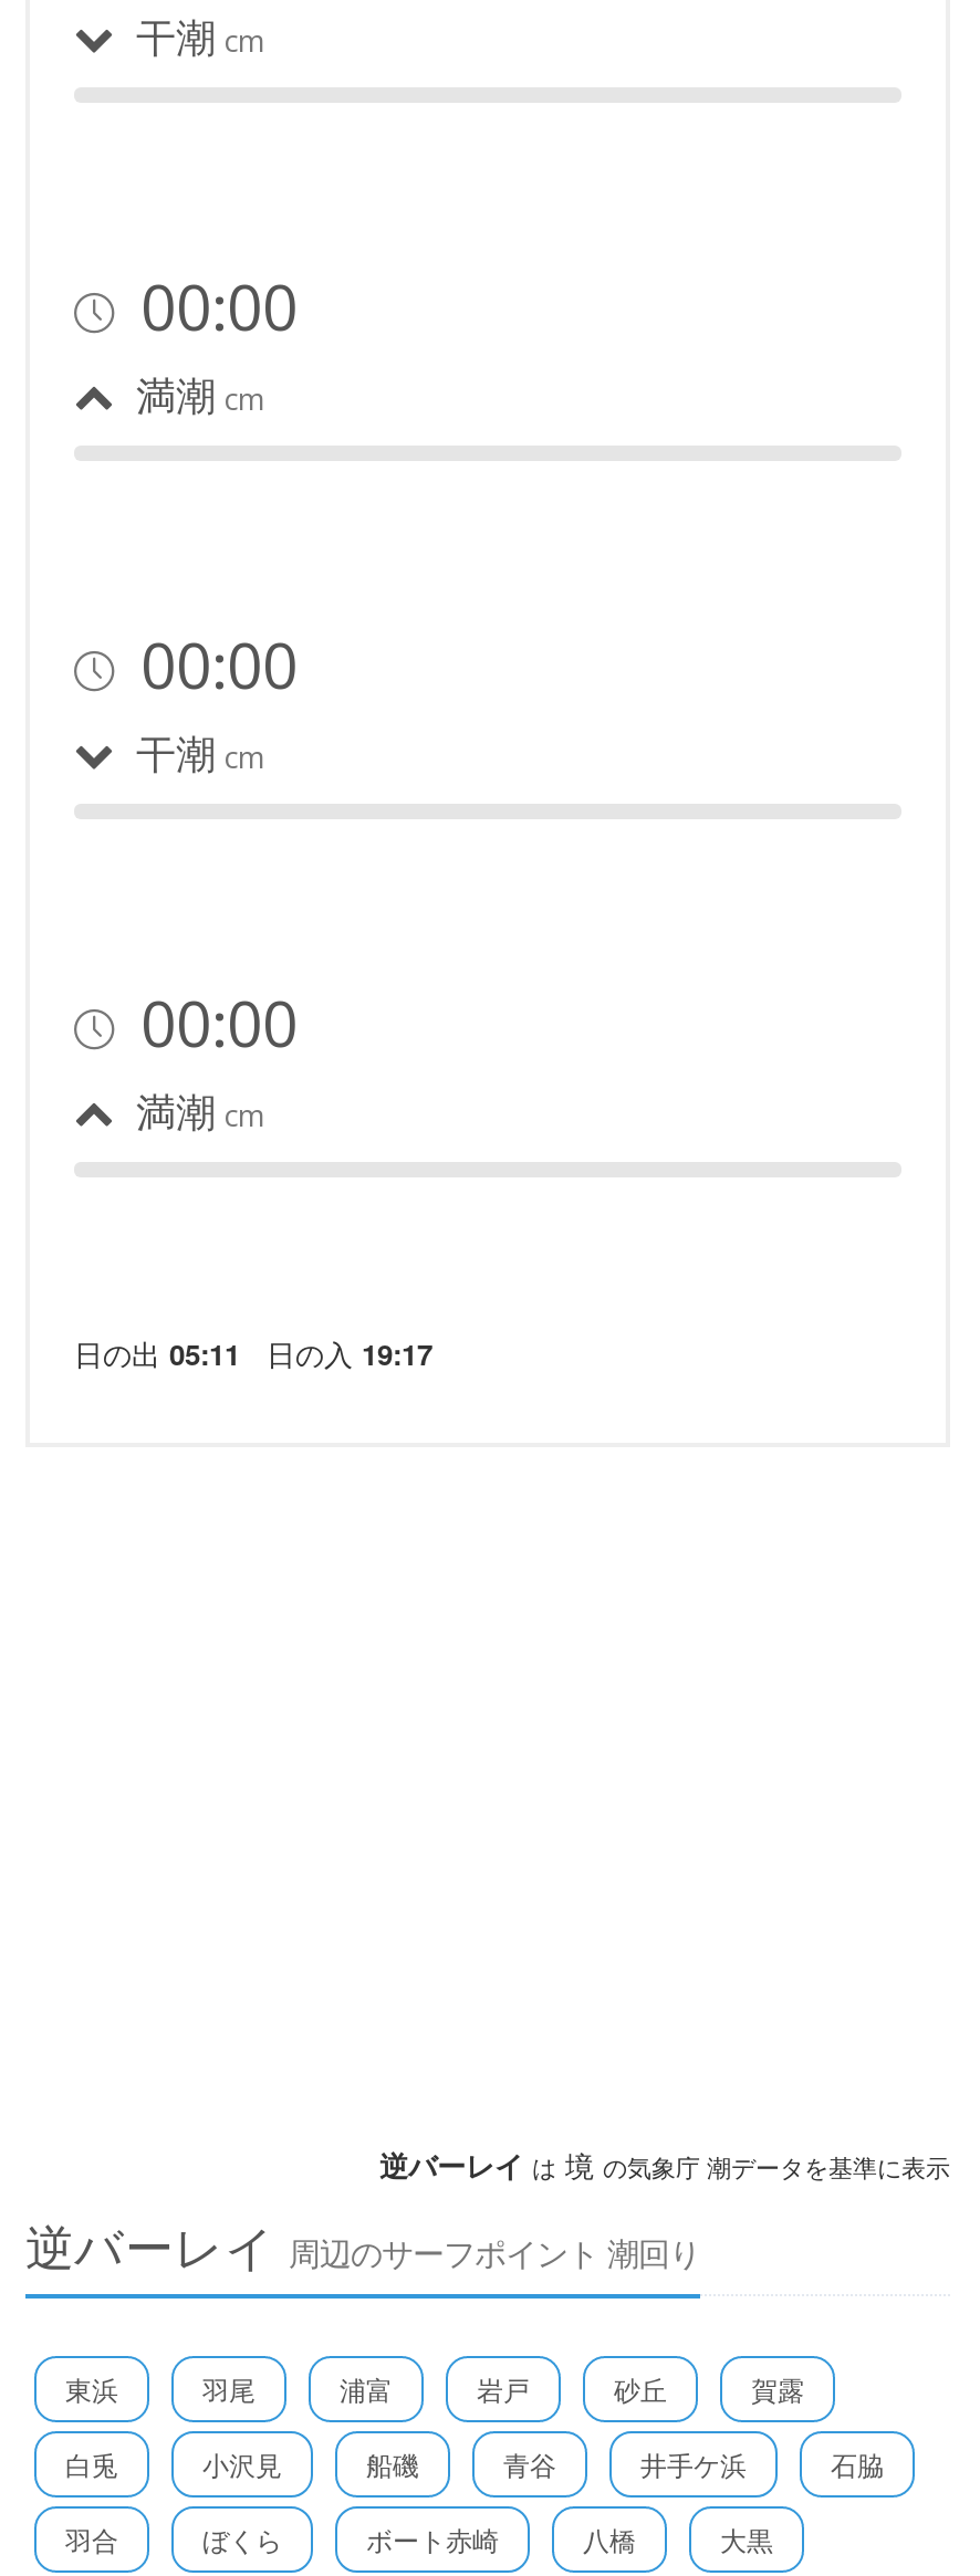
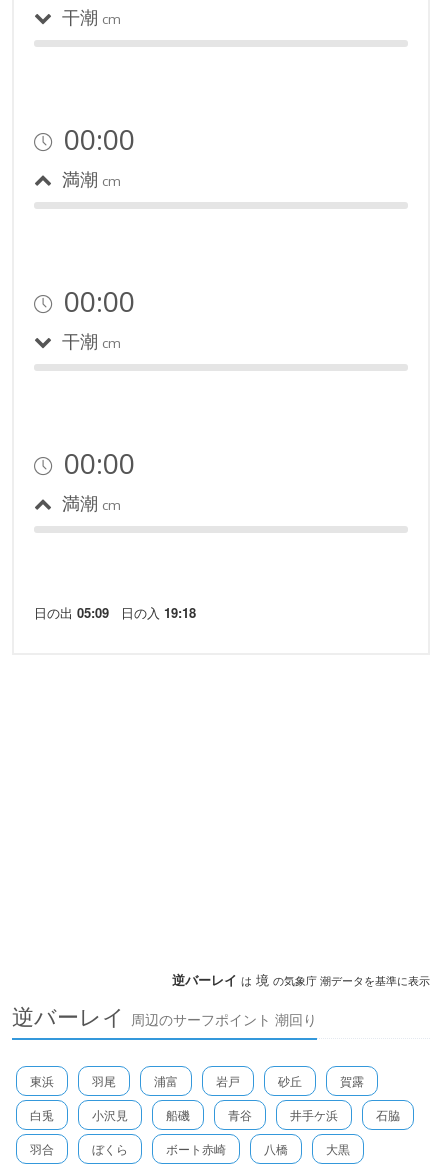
- 日の出05:11日の入19:17
+ 日の出05:09日の入19:18
